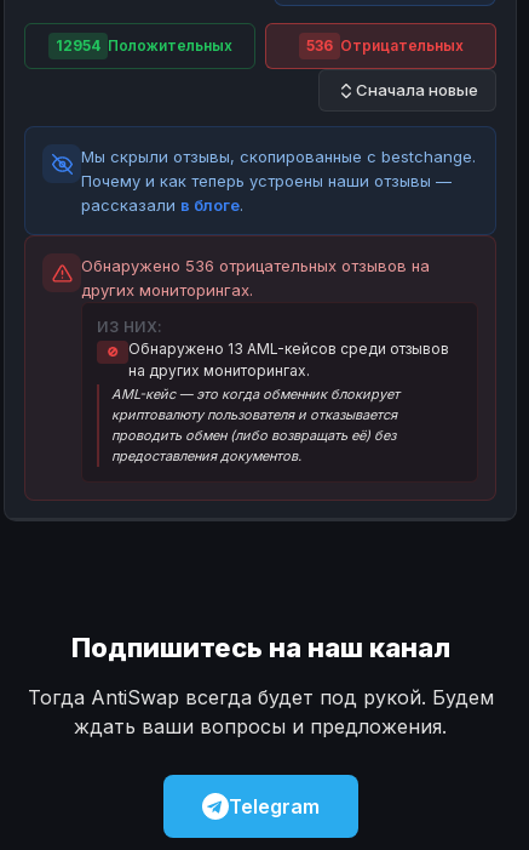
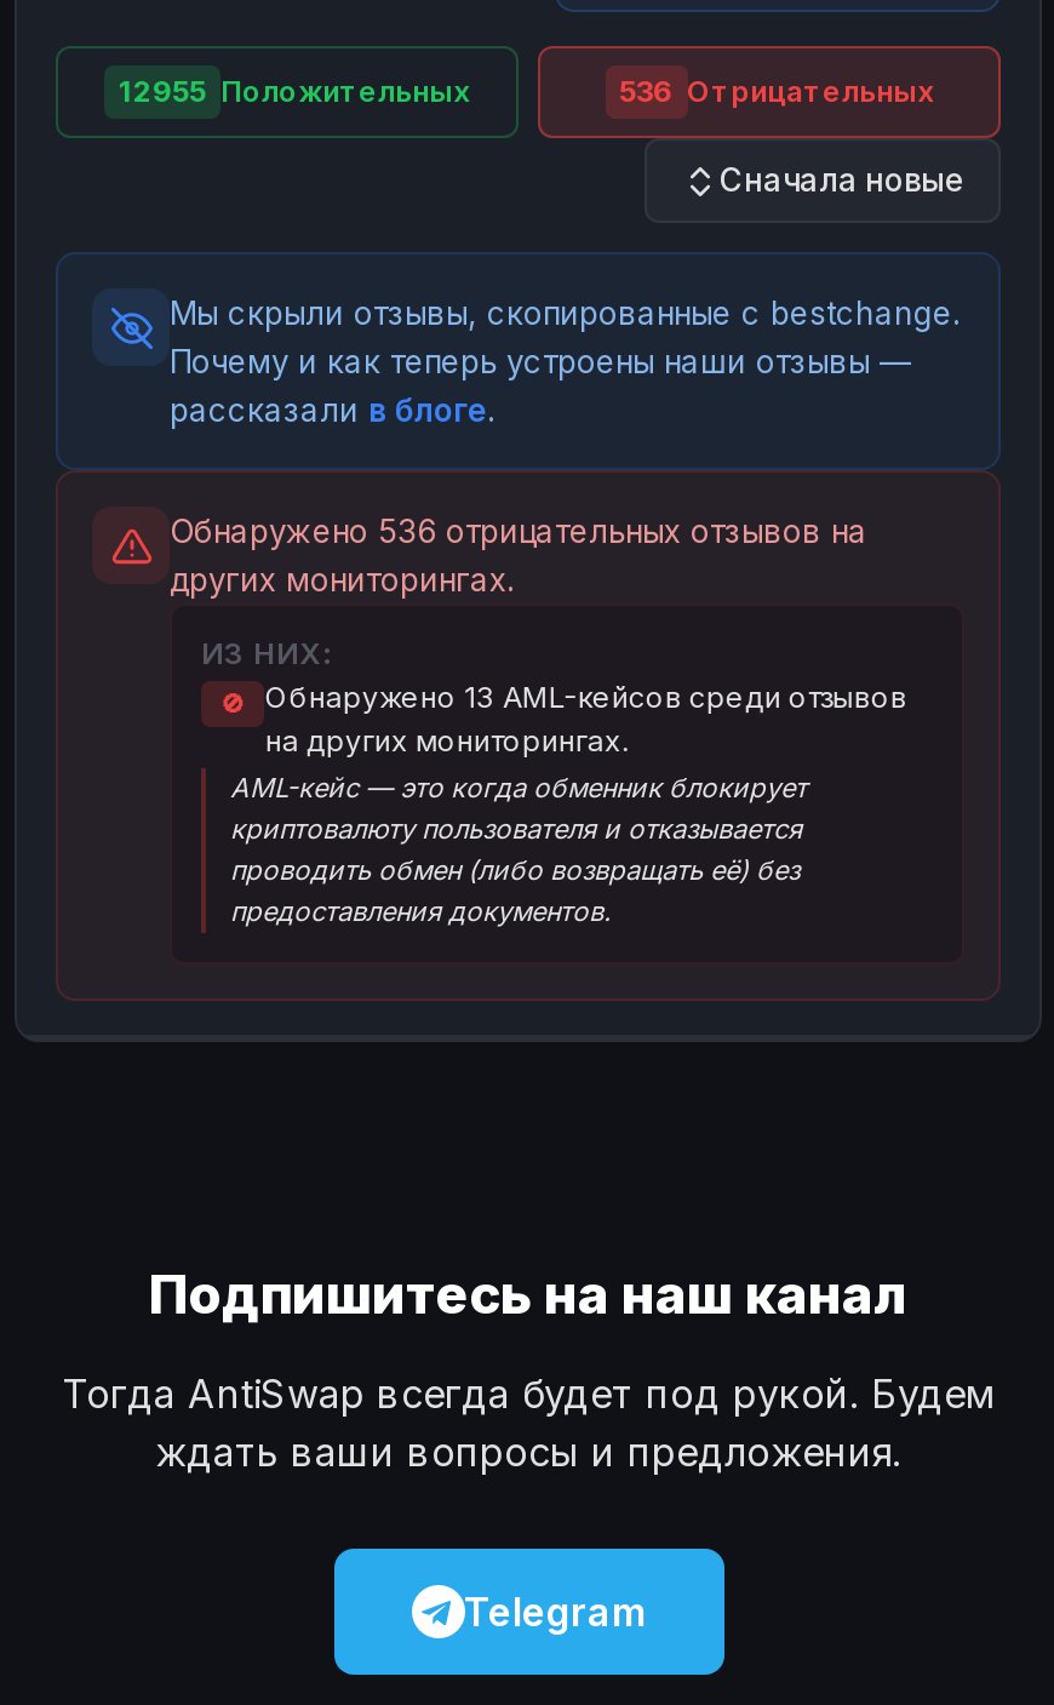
- 12954 Положительных
+ 12955 Положительных
